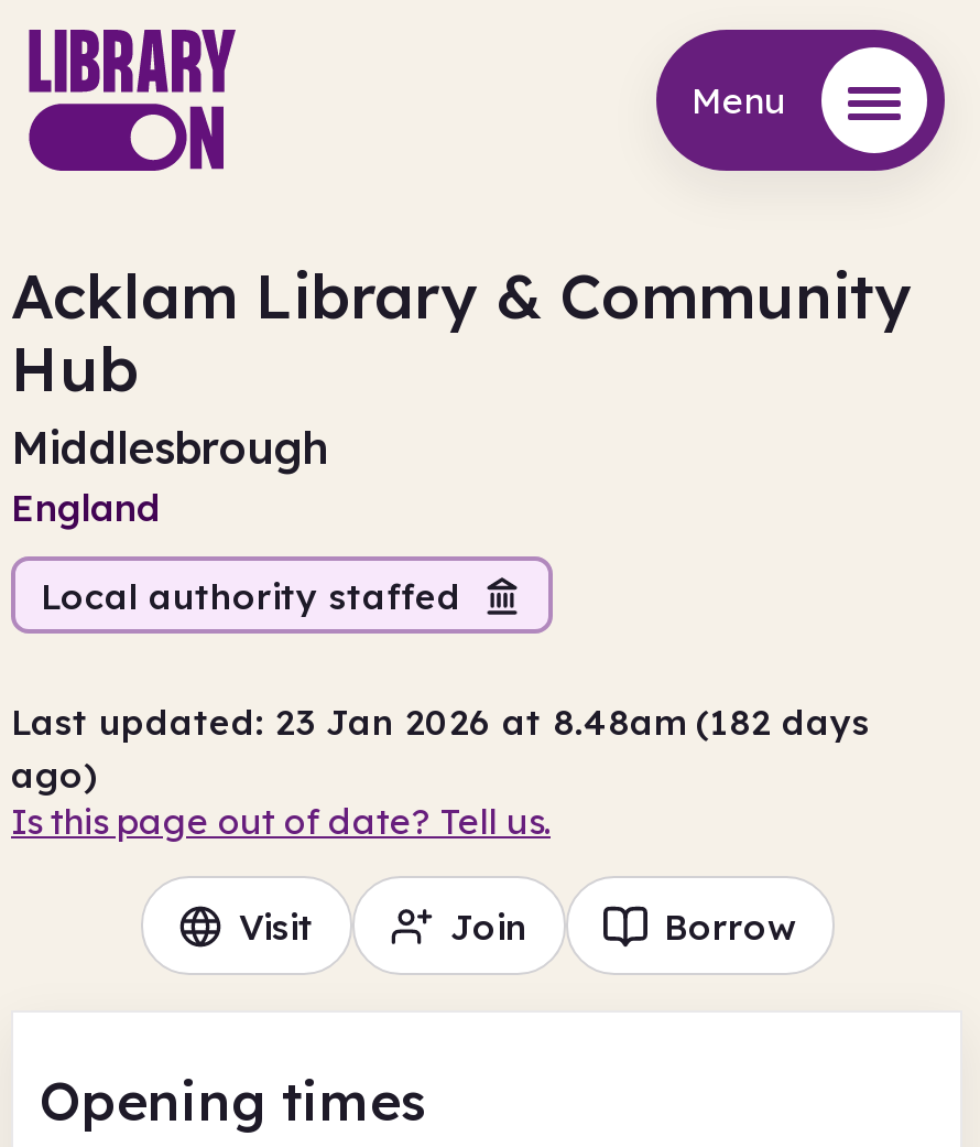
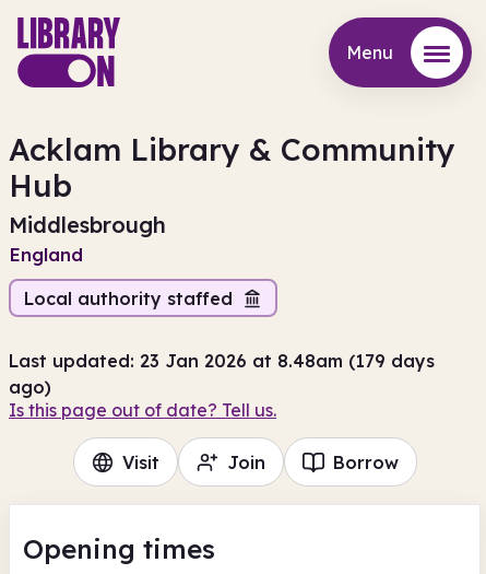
- Last updated: 23 Jan 2026 at 8.48am (182 days
+ Last updated: 23 Jan 2026 at 8.48am (179 days
